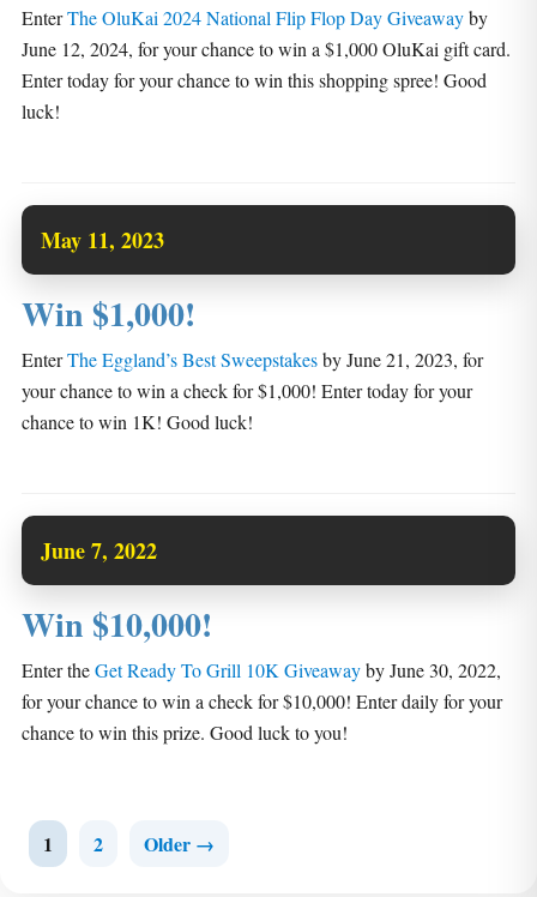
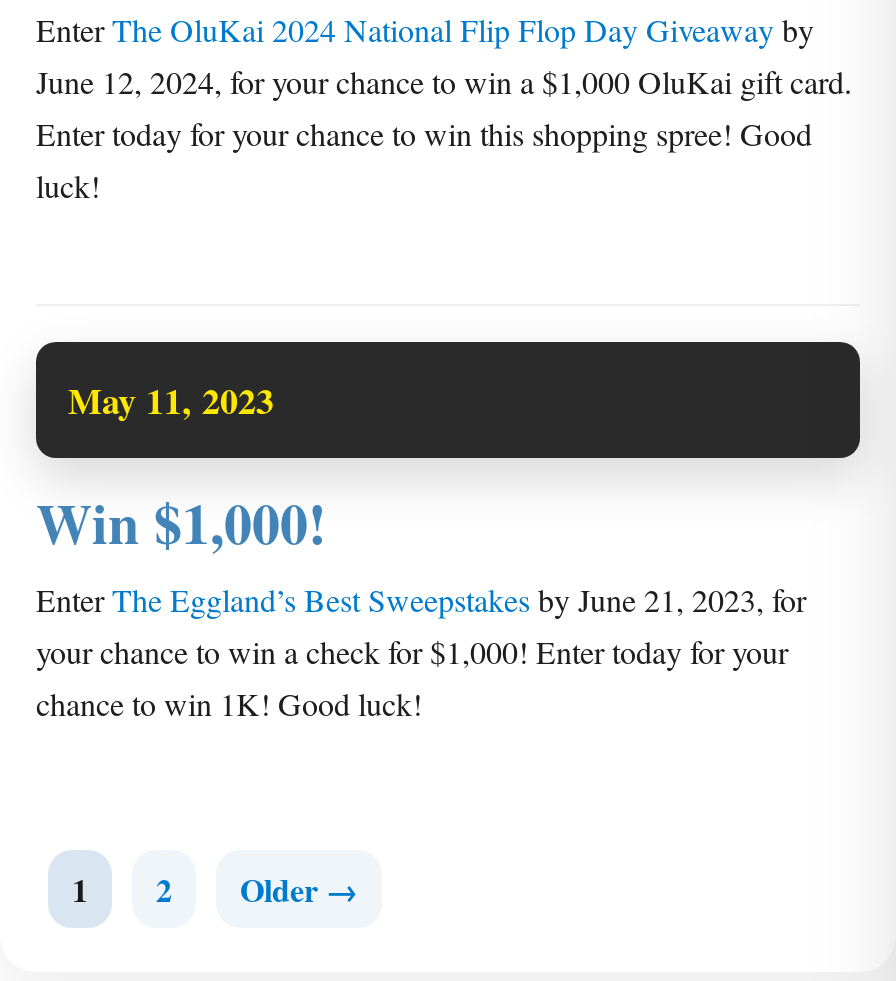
- June 7, 2022
- Win $10,000!
- Enter the Get Ready To Grill 10K Giveaway by June 30, 2022,
- for your chance to win a check for $10,000! Enter daily for your
- chance to win this prize. Good luck to you!
